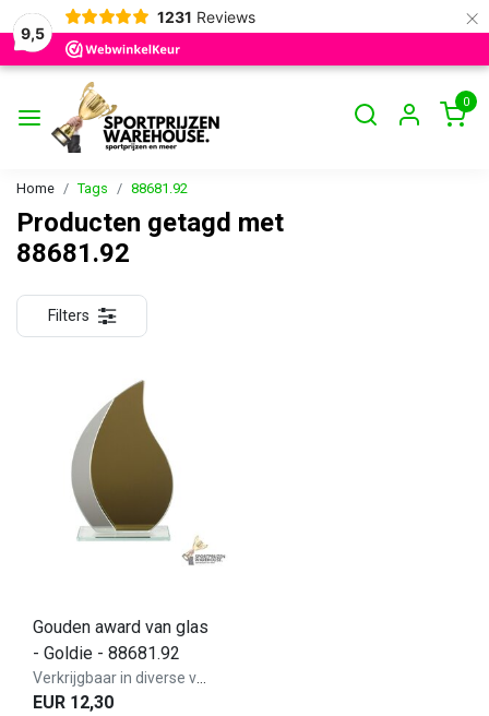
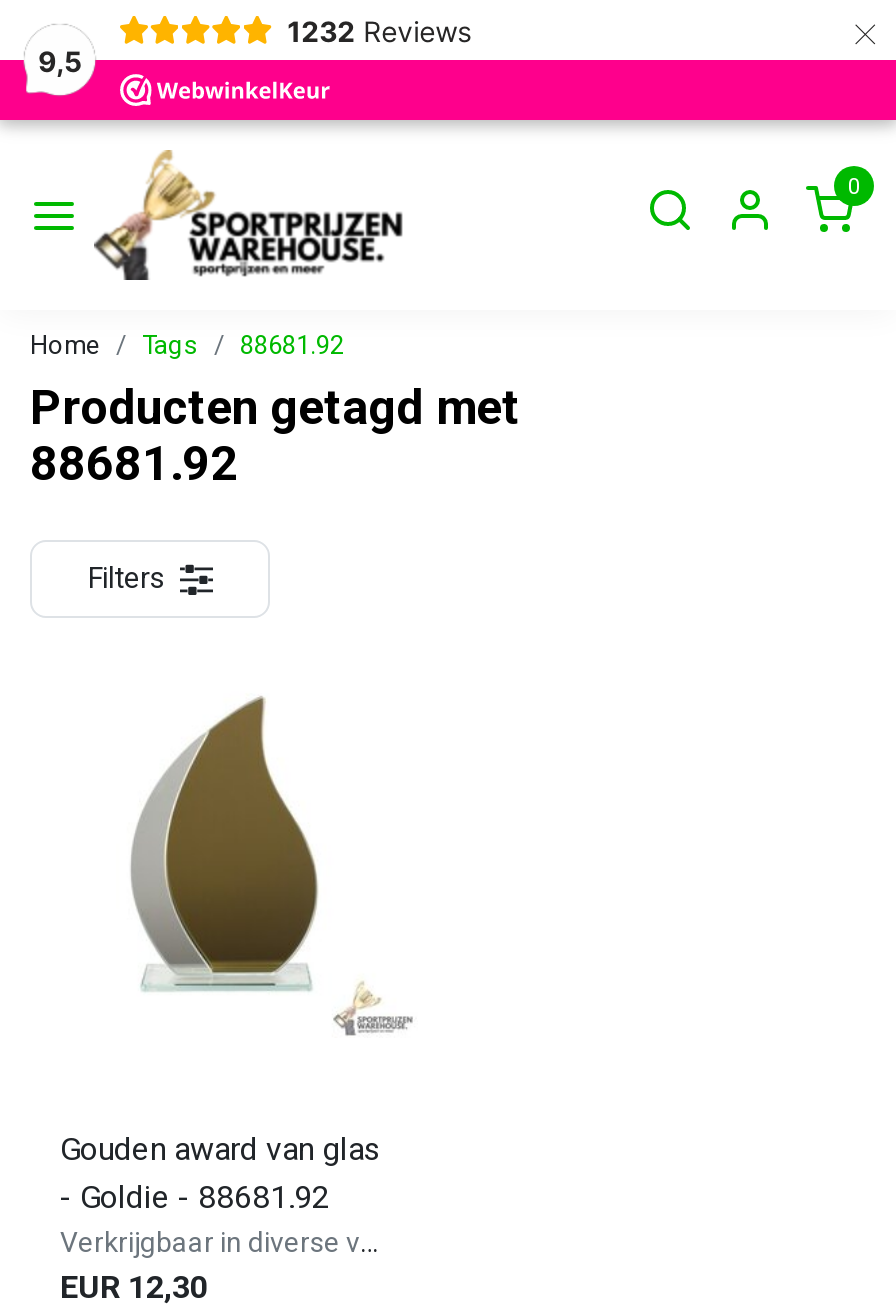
- 1231 Reviews
+ 1232 Reviews
